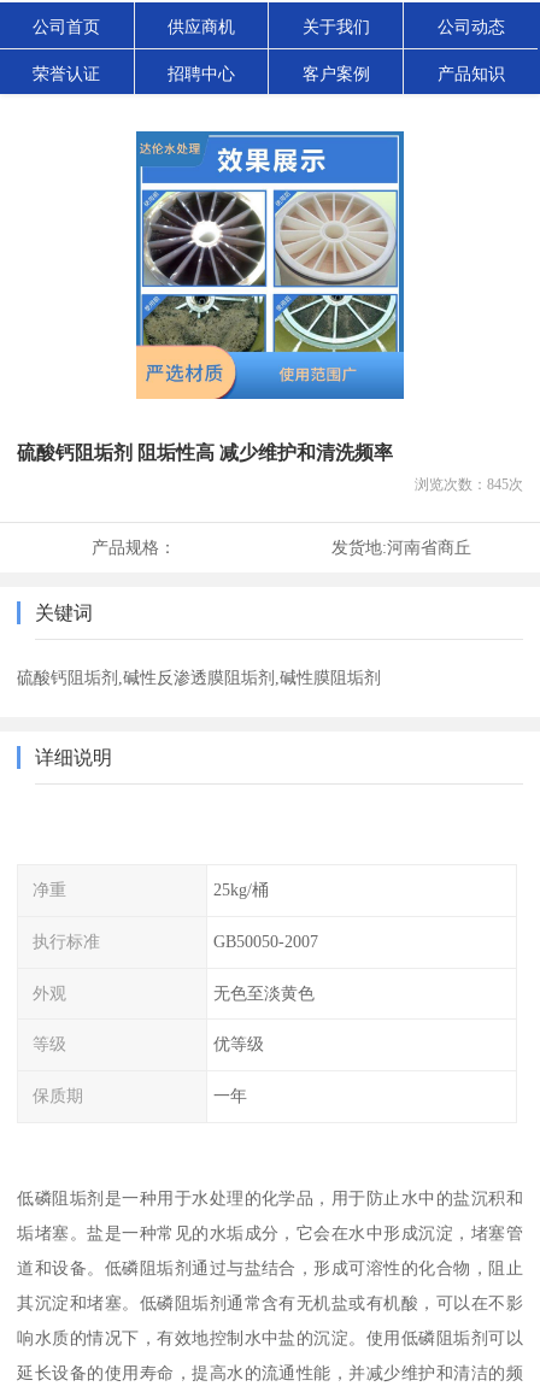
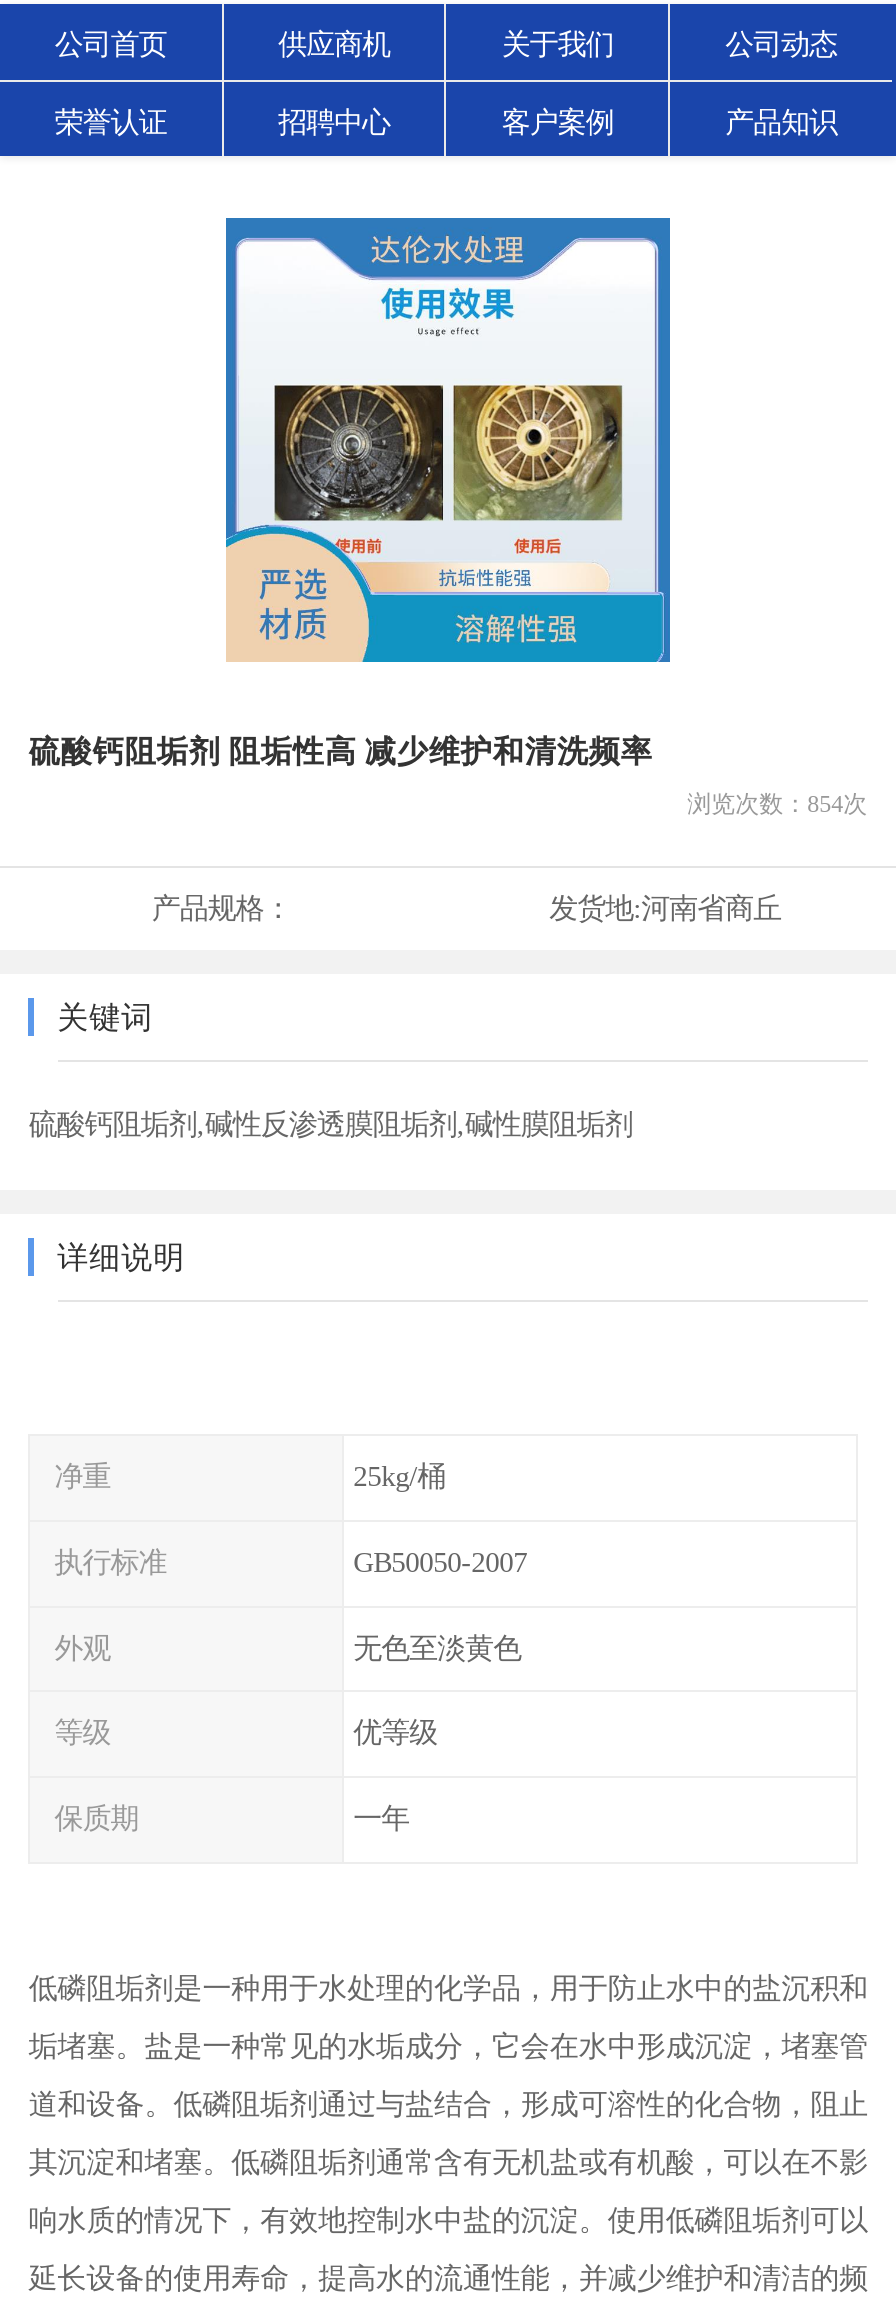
- [image]
+ [image]

- 浏览次数：845次
+ 浏览次数：854次
